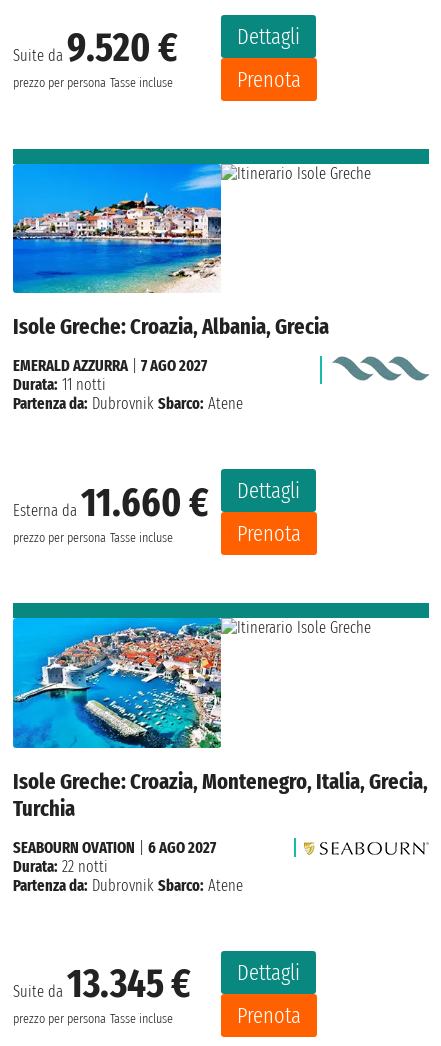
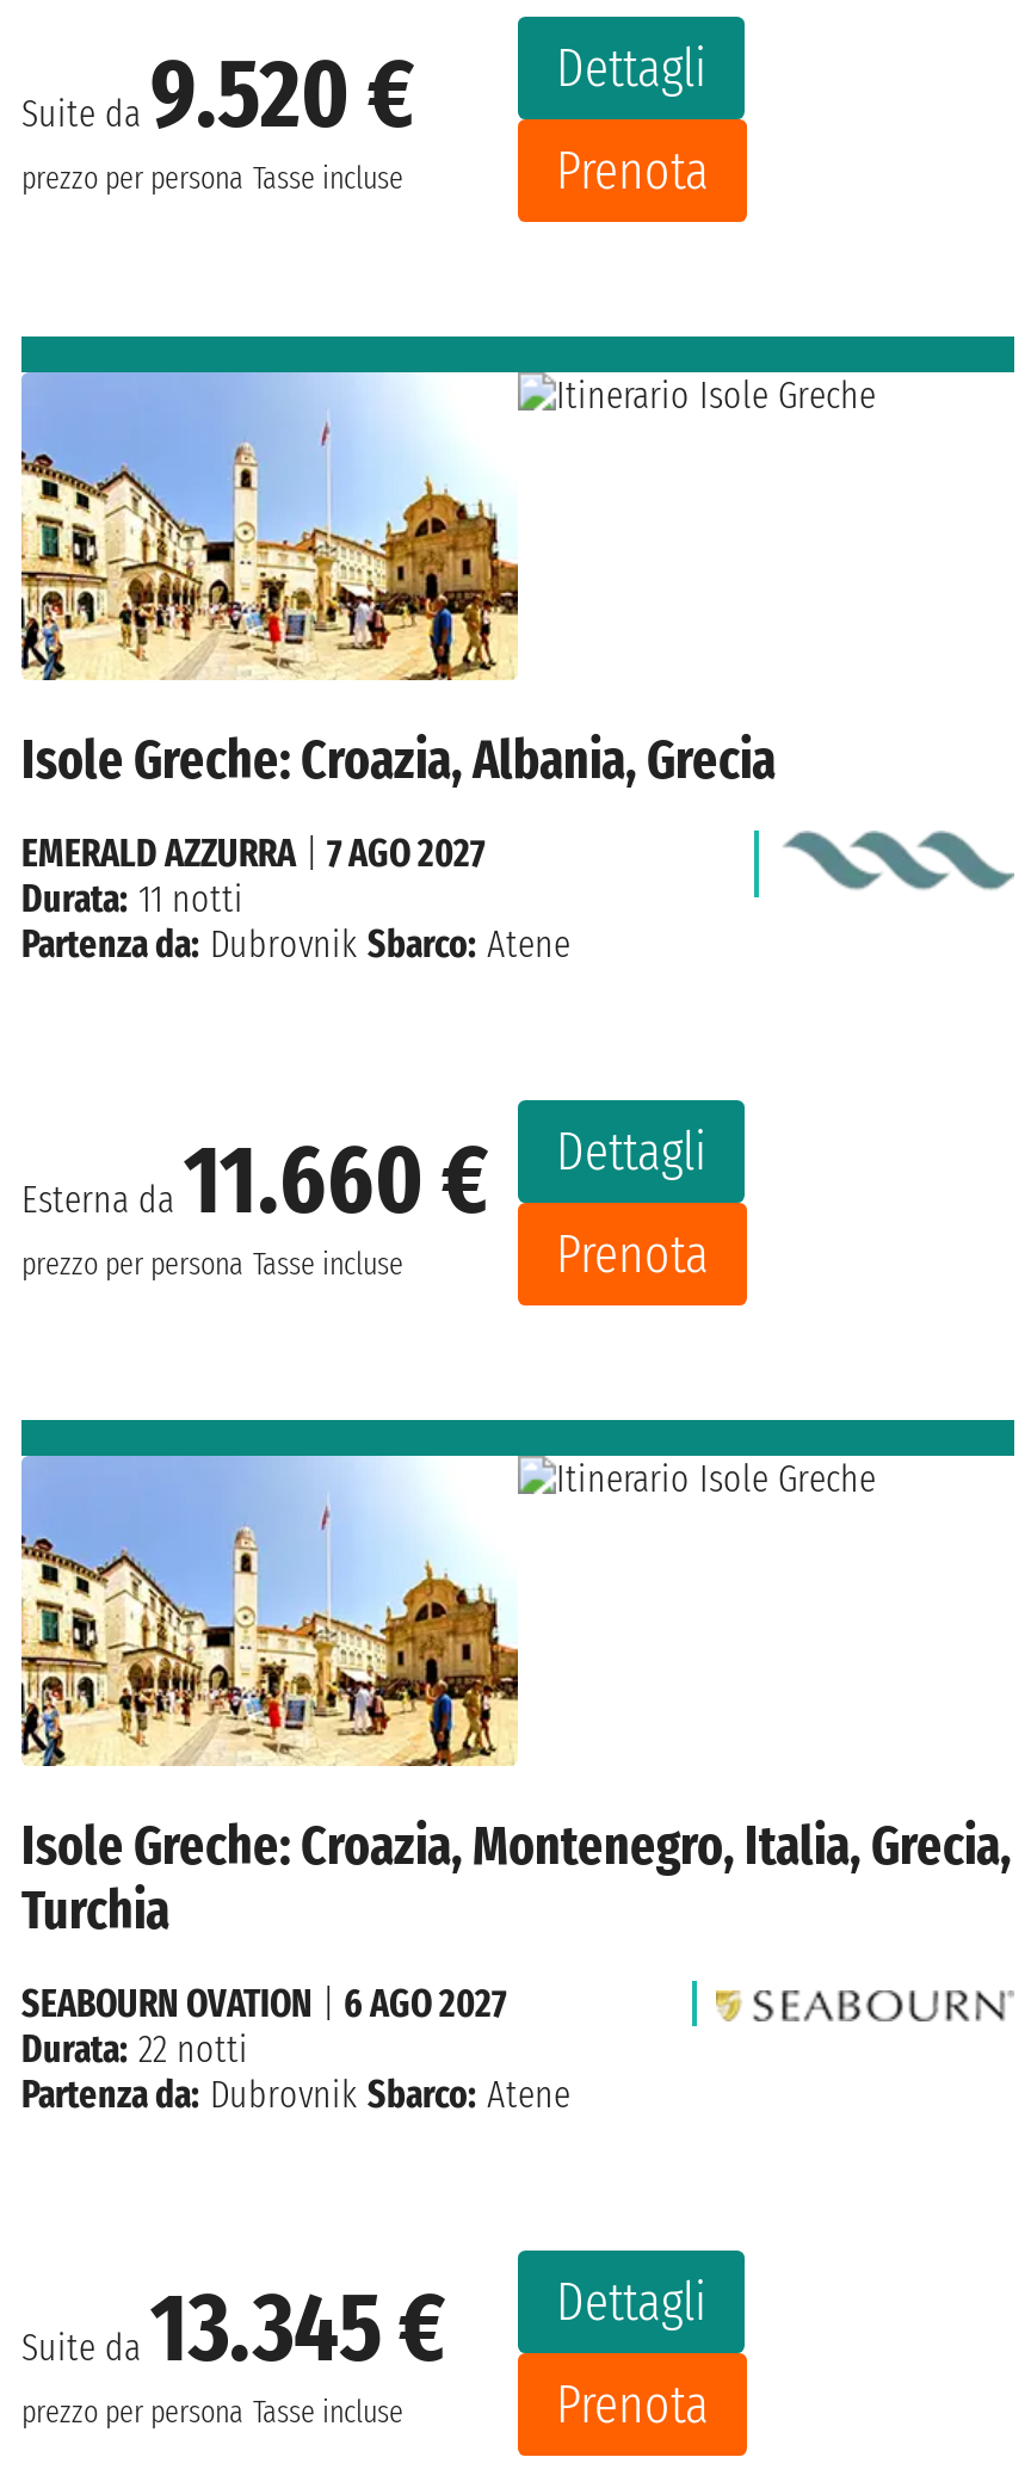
- [image]
+ [image]

- [image]
+ [image]
